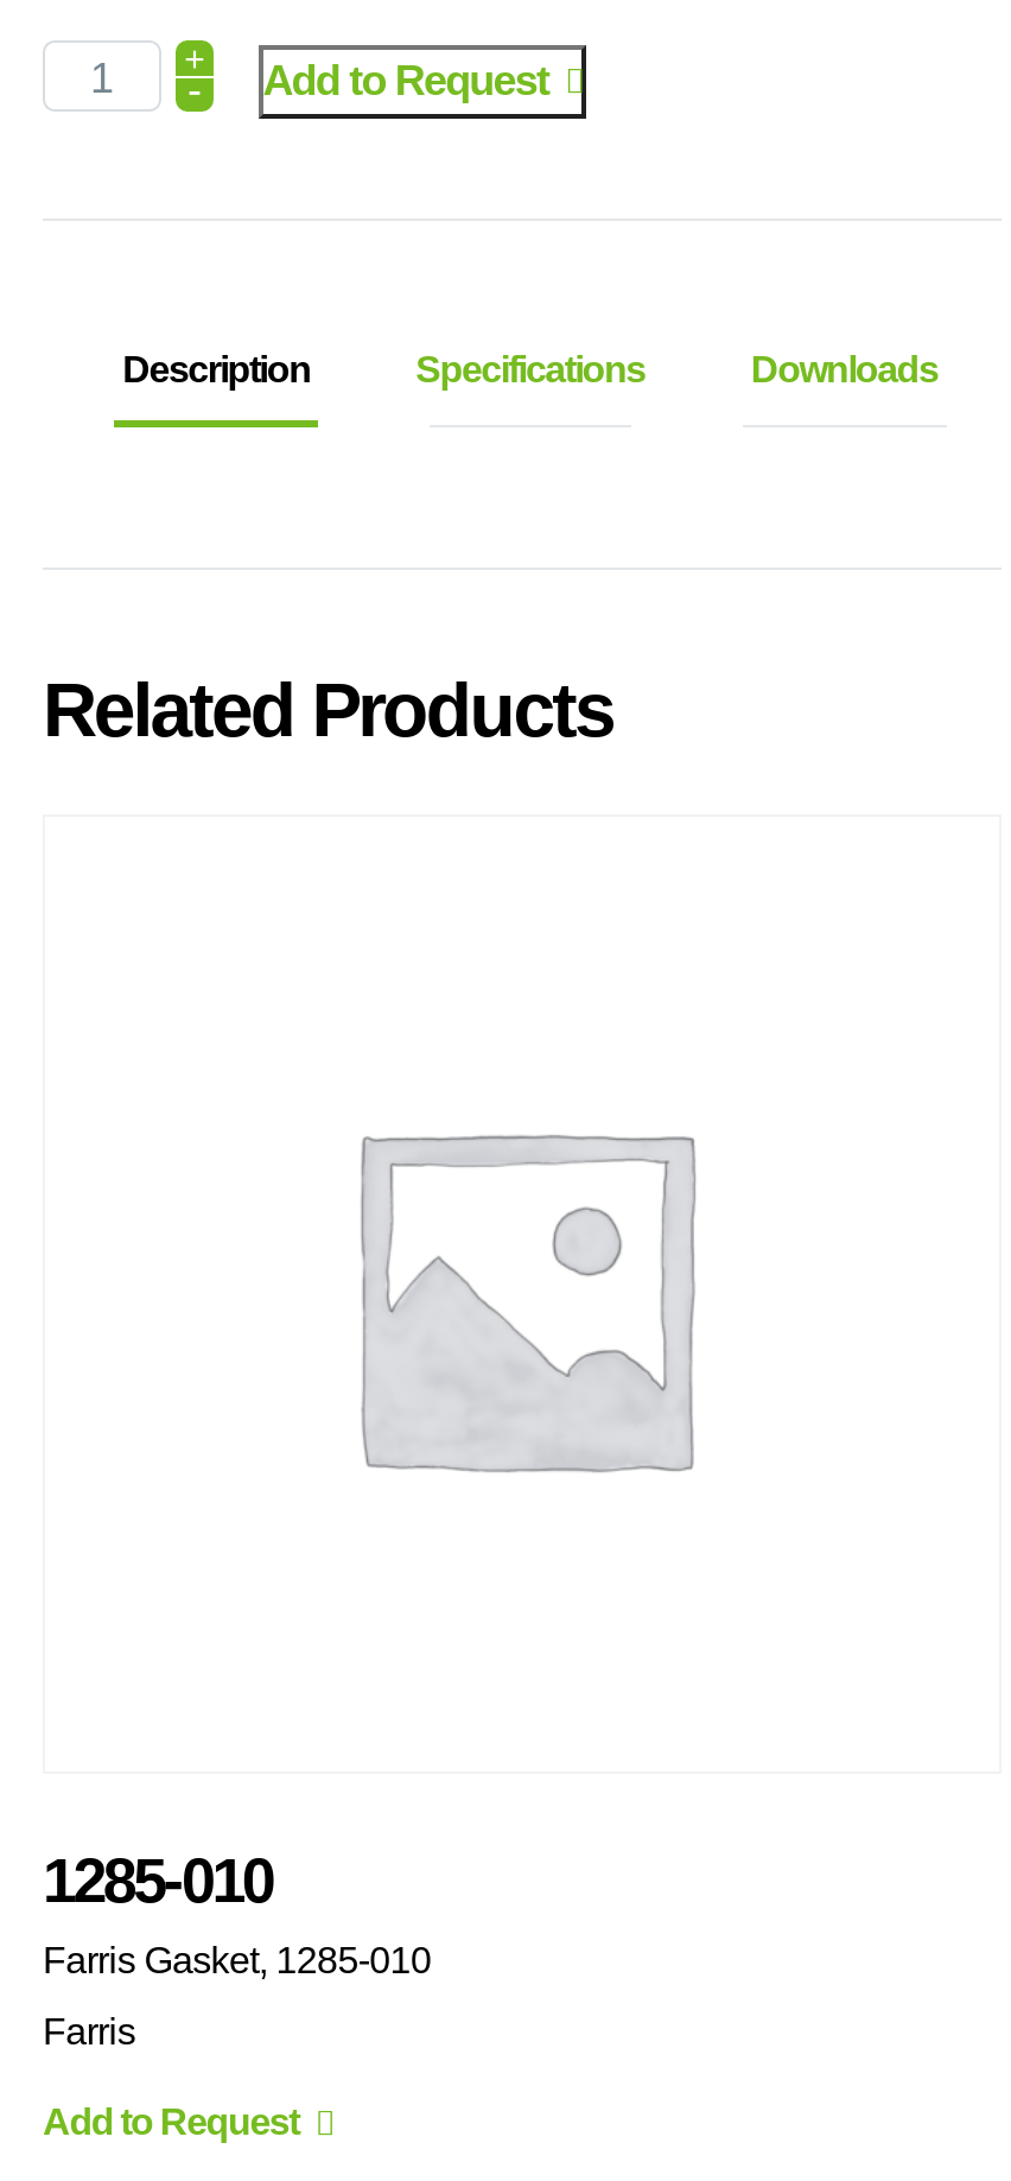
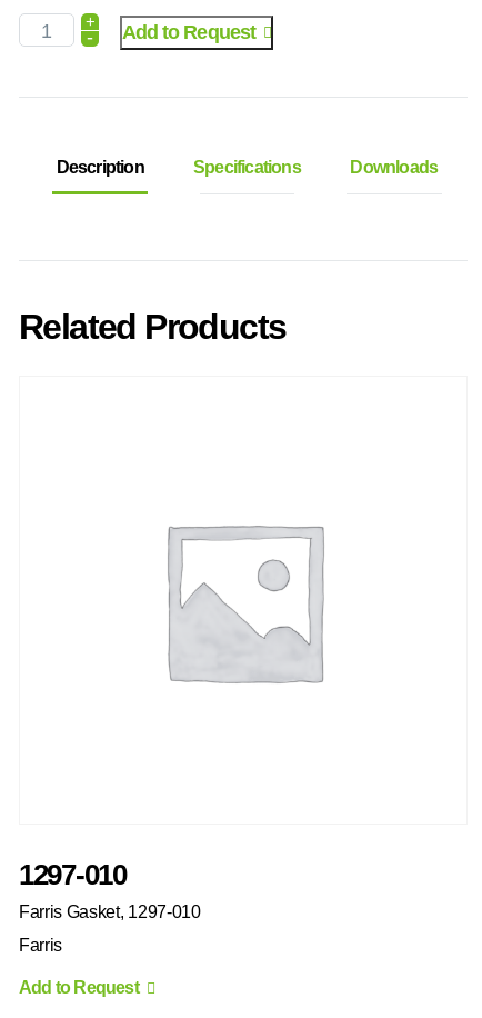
- 1285-010
+ 1297-010

- Farris Gasket, 1285-010
+ Farris Gasket, 1297-010
